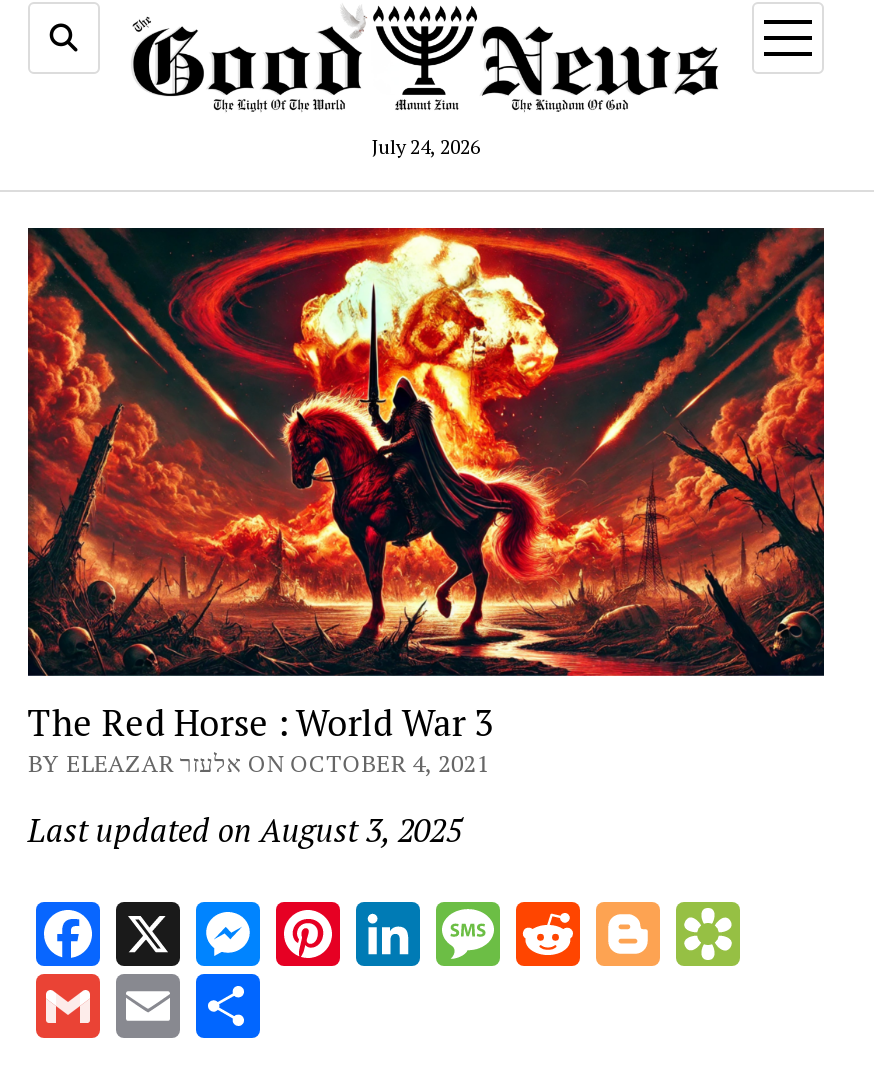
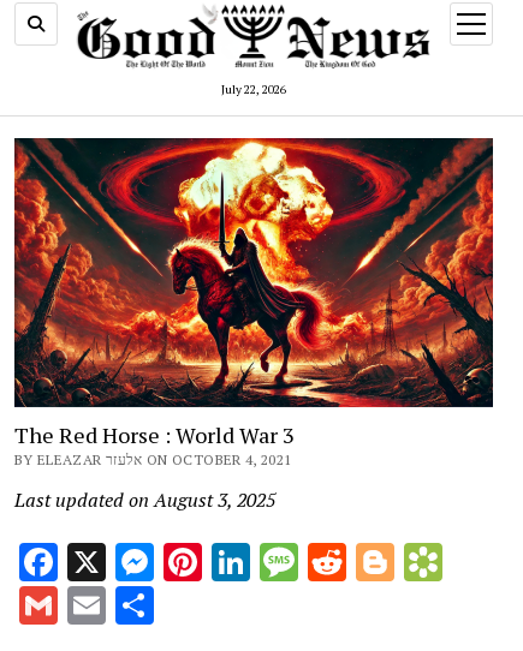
- July 24, 2026
+ July 22, 2026
